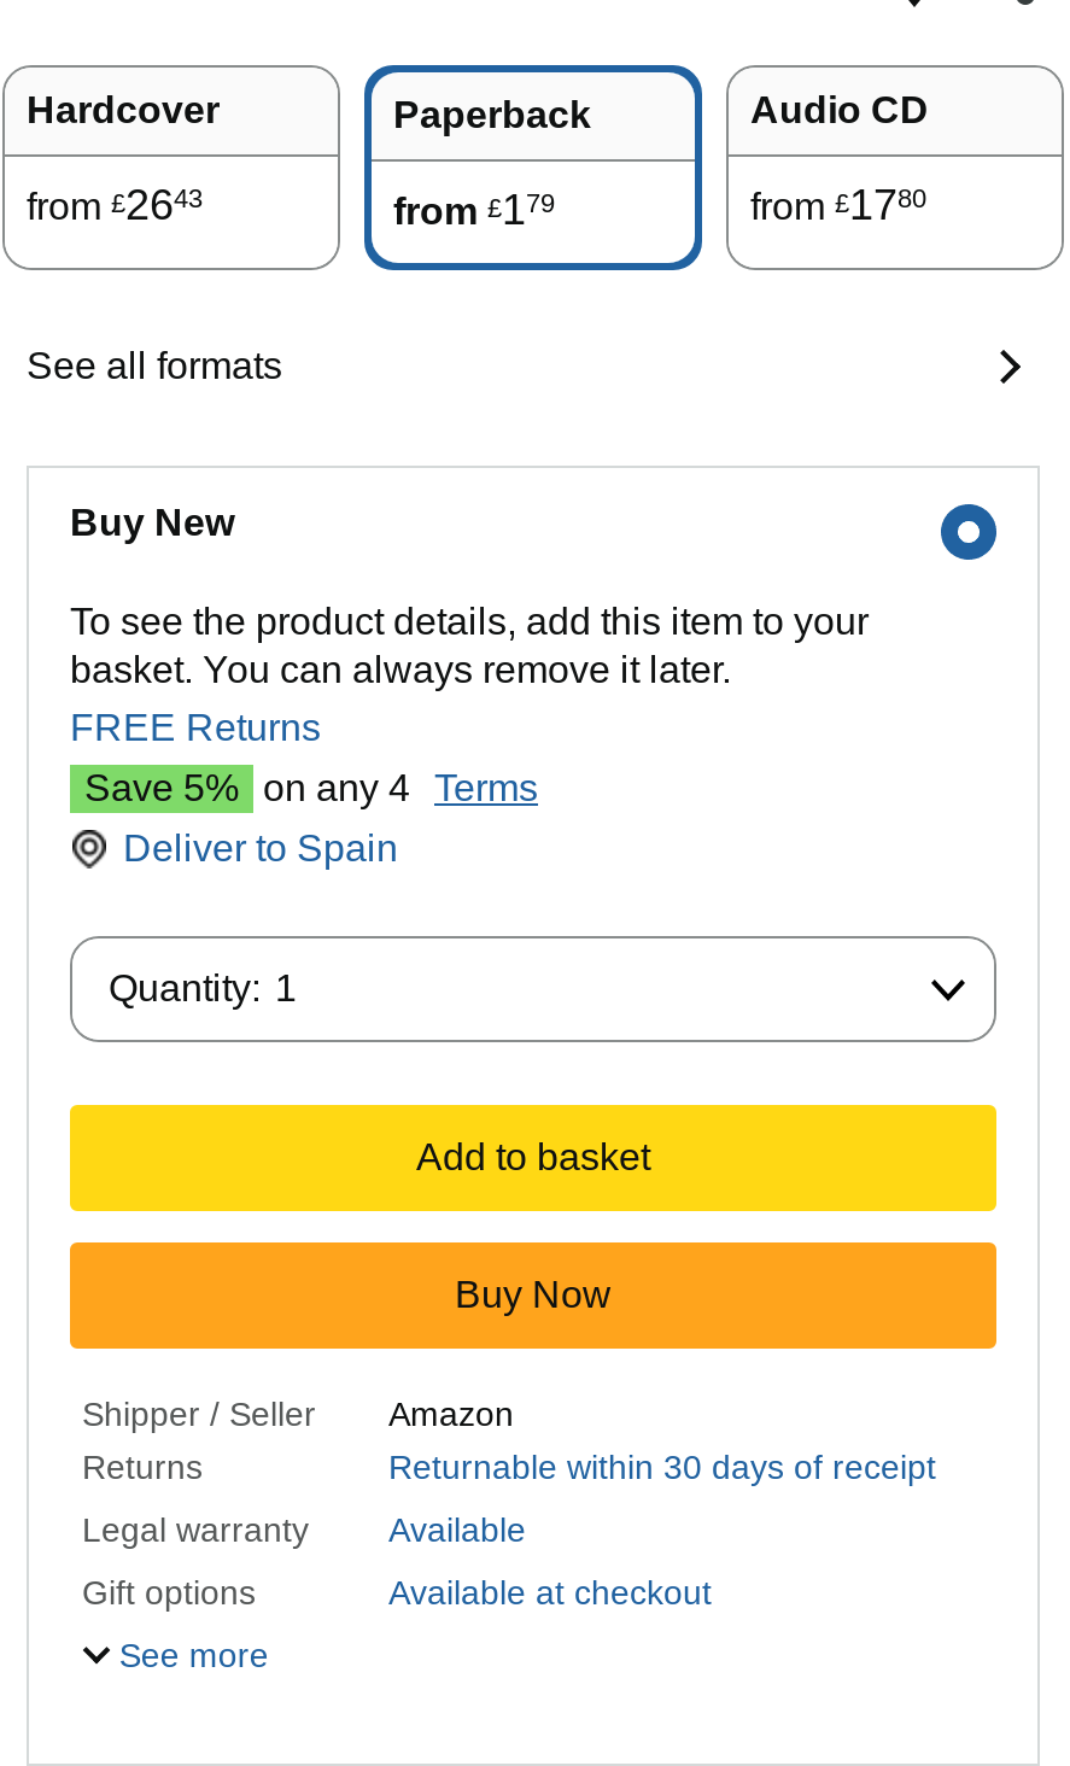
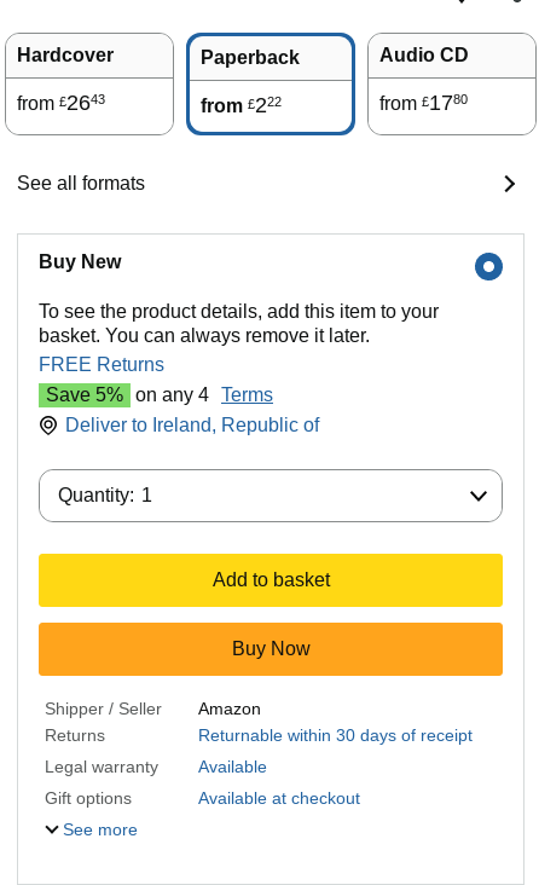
- from £179
+ from £222

- Deliver to Spain
+ Deliver to Ireland, Republic of
